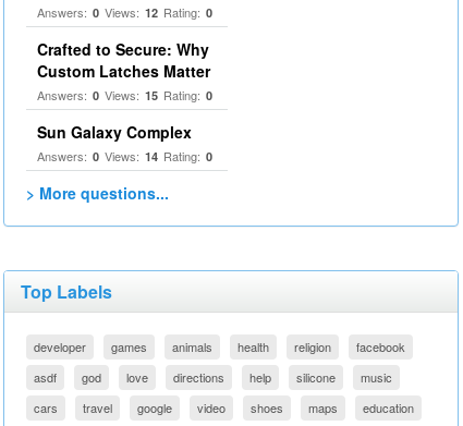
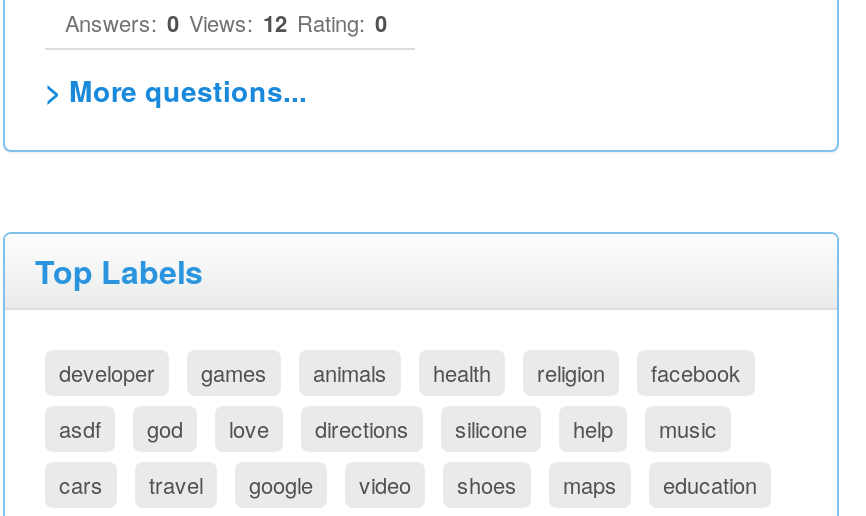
- Crafted to Secure: Why
- Custom Latches Matter
- Answers: 0 Views: 15 Rating: 0
- Sun Galaxy Complex
- Answers: 0 Views: 14 Rating: 0

moved up: silicone
